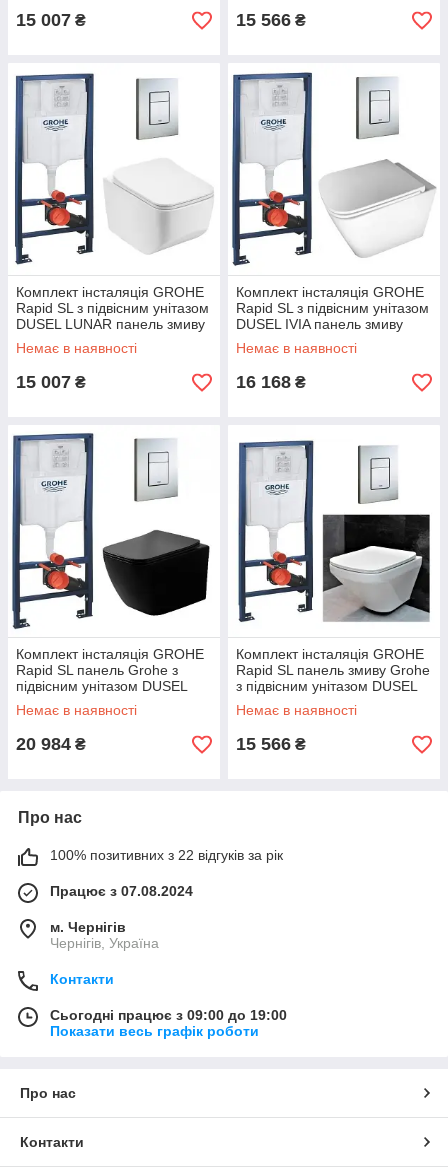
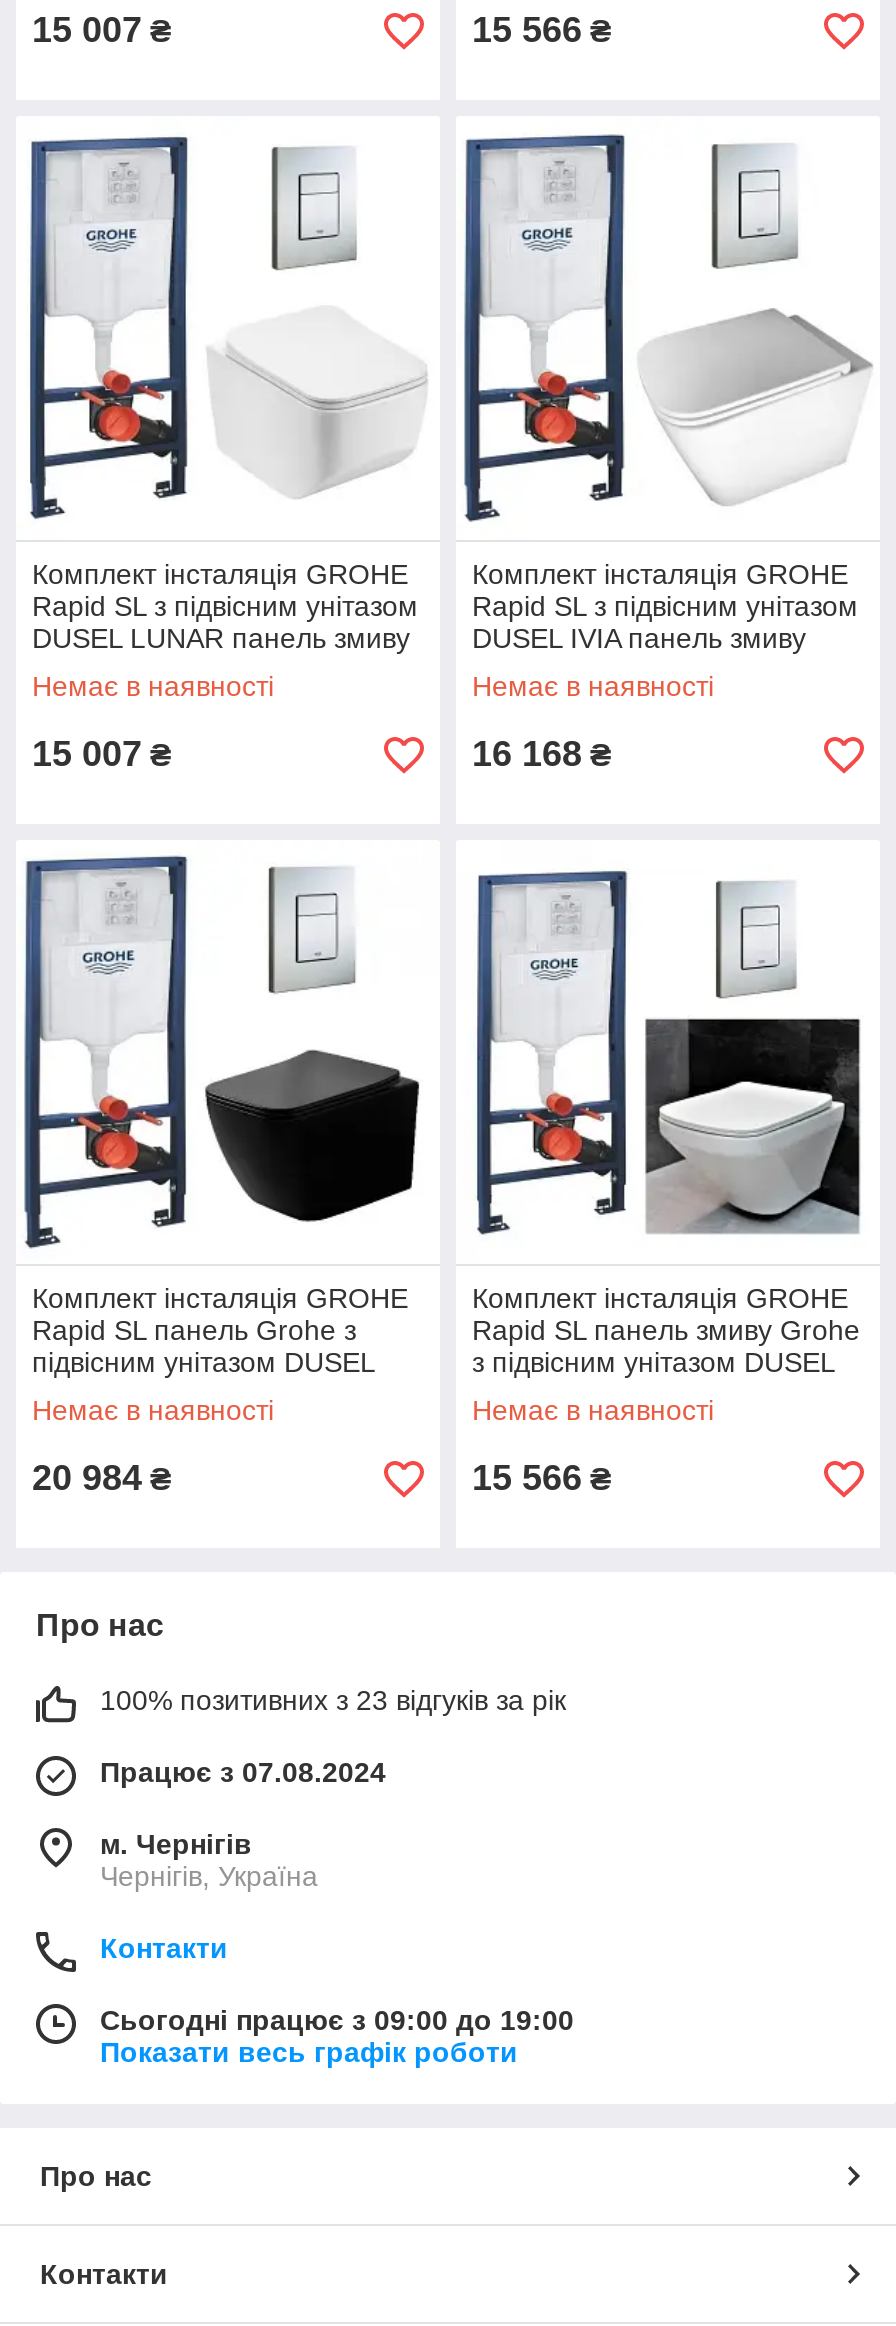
- 100% позитивних з 22 відгуків за рік
+ 100% позитивних з 23 відгуків за рік
